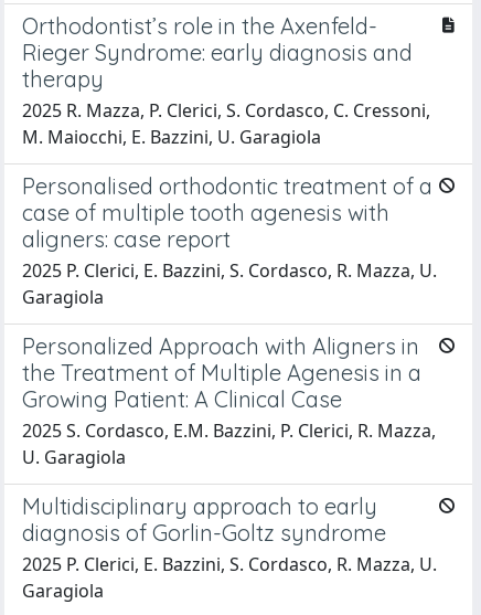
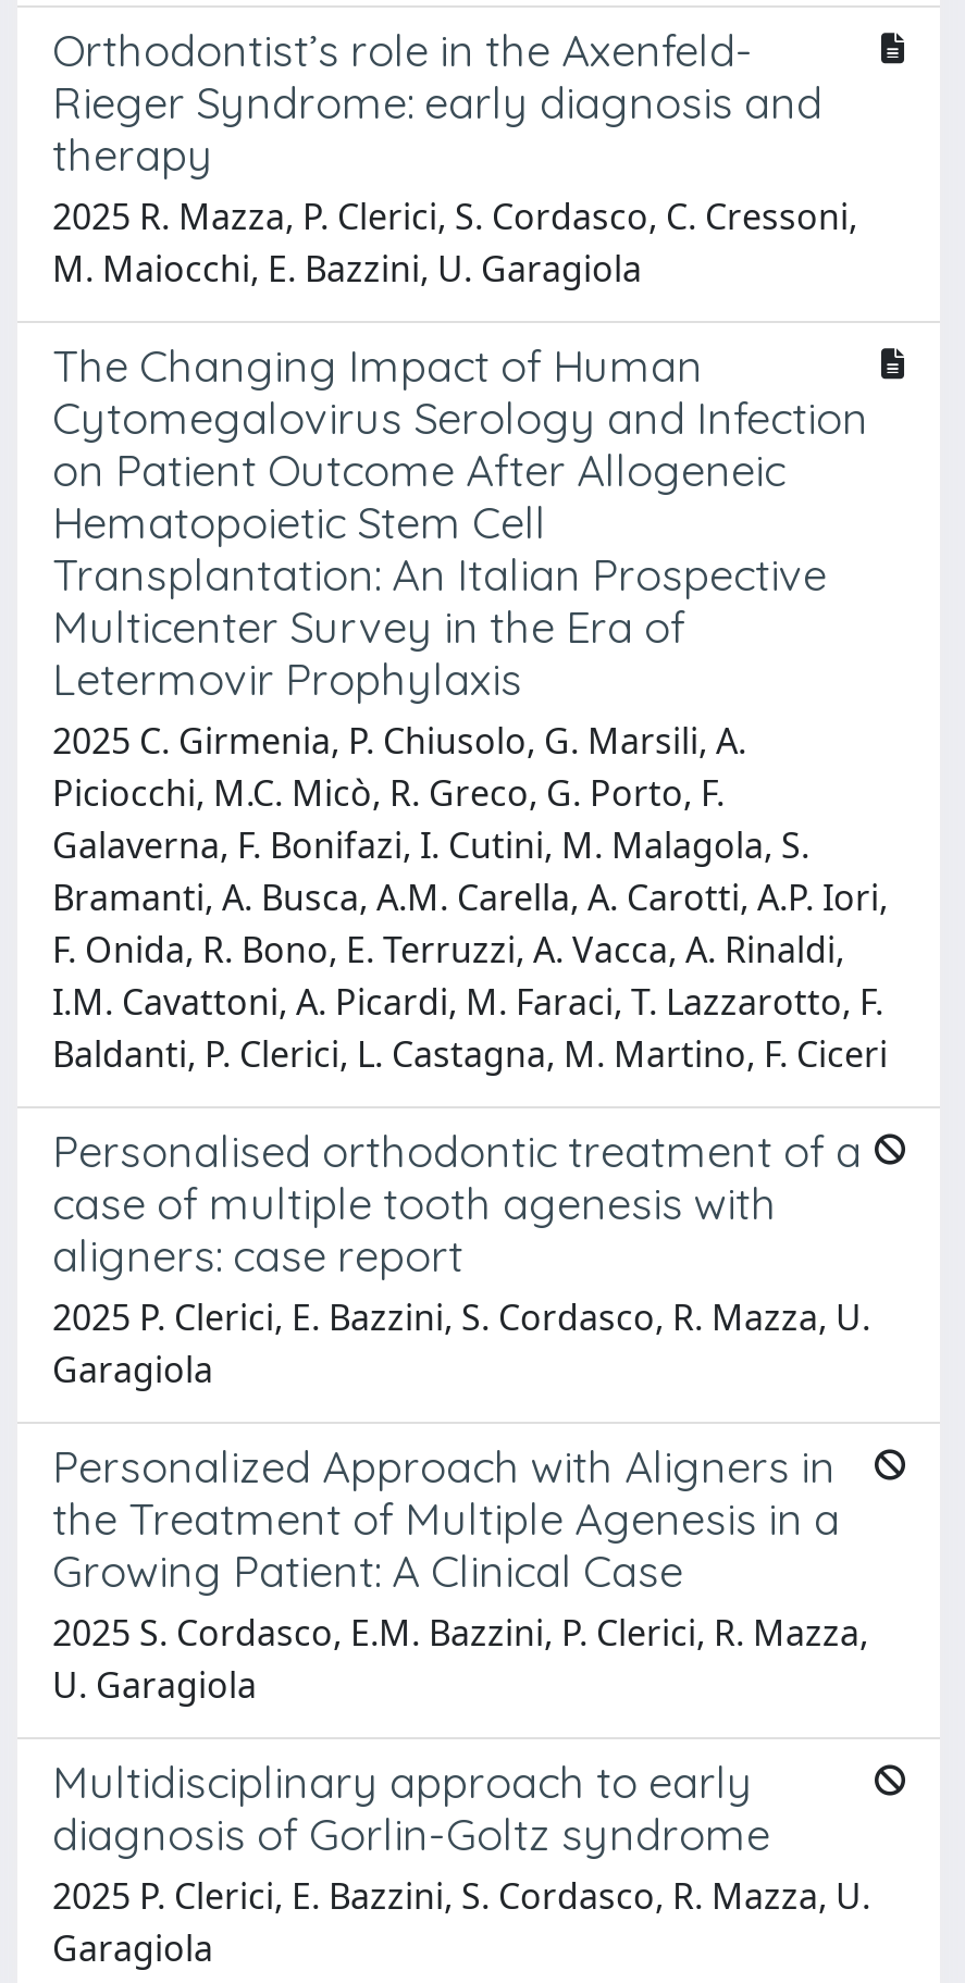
+ The Changing Impact of Human
+ Cytomegalovirus Serology and Infection
+ on Patient Outcome After Allogeneic
+ Hematopoietic Stem Cell
+ Transplantation: An Italian Prospective
+ Multicenter Survey in the Era of
+ Letermovir Prophylaxis
+ 2025 C. Girmenia, P. Chiusolo, G. Marsili, A.
+ Piciocchi, M.C. Micò, R. Greco, G. Porto, F.
+ Galaverna, F. Bonifazi, I. Cutini, M. Malagola, S.
+ Bramanti, A. Busca, A.M. Carella, A. Carotti, A.P. Iori,
+ F. Onida, R. Bono, E. Terruzzi, A. Vacca, A. Rinaldi,
+ I.M. Cavattoni, A. Picardi, M. Faraci, T. Lazzarotto, F.
+ Baldanti, P. Clerici, L. Castagna, M. Martino, F. Ciceri
